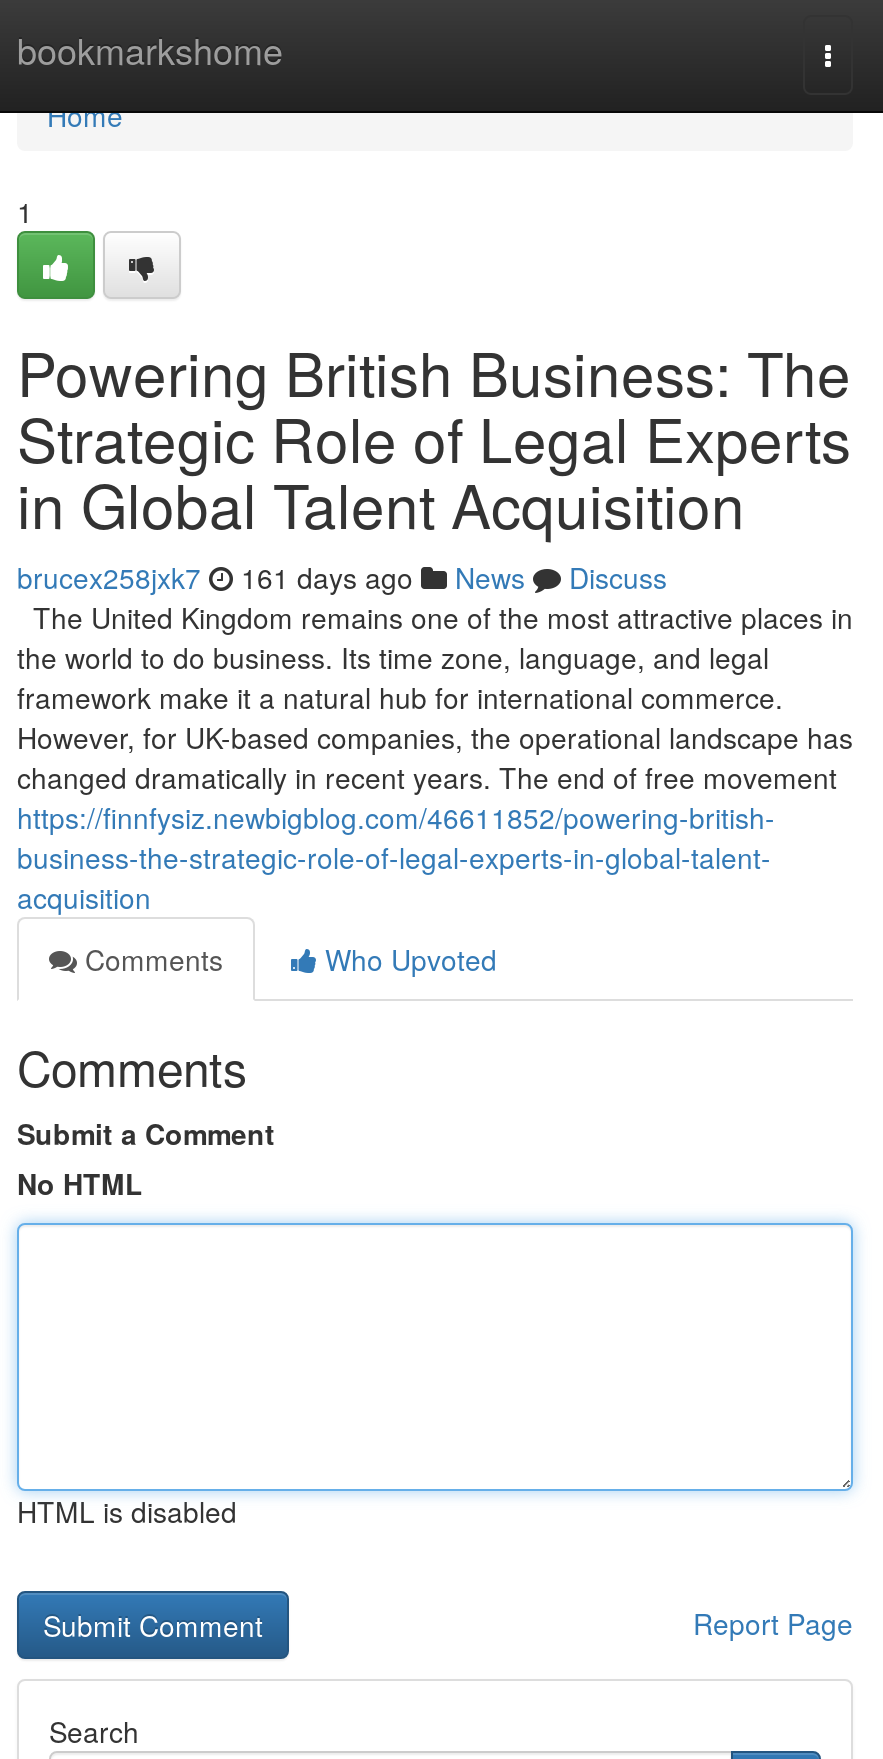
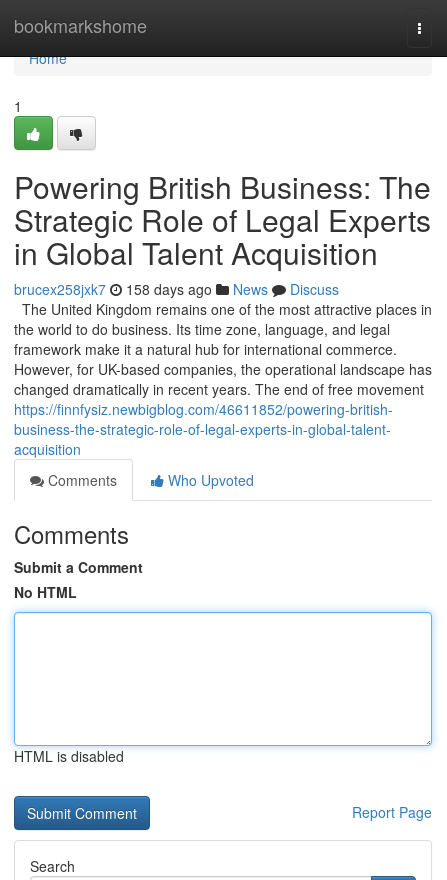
- brucex258jxk7 161 days ago News Discuss
+ brucex258jxk7 158 days ago News Discuss
